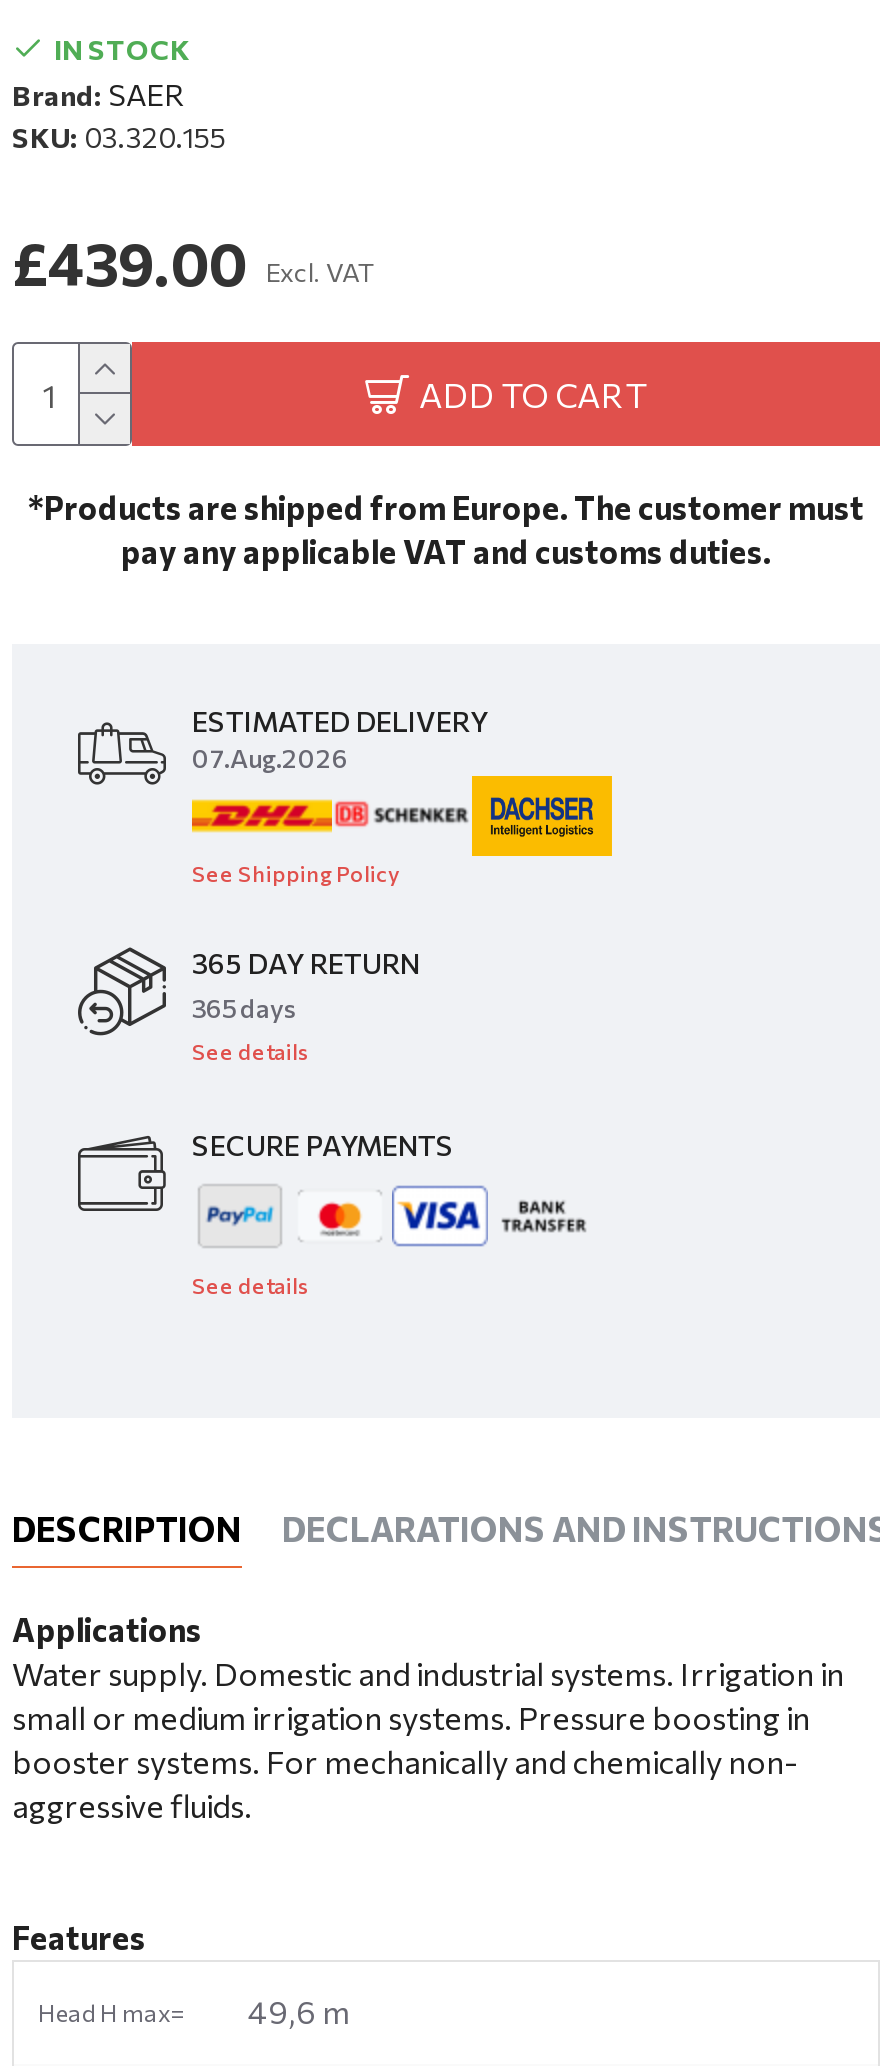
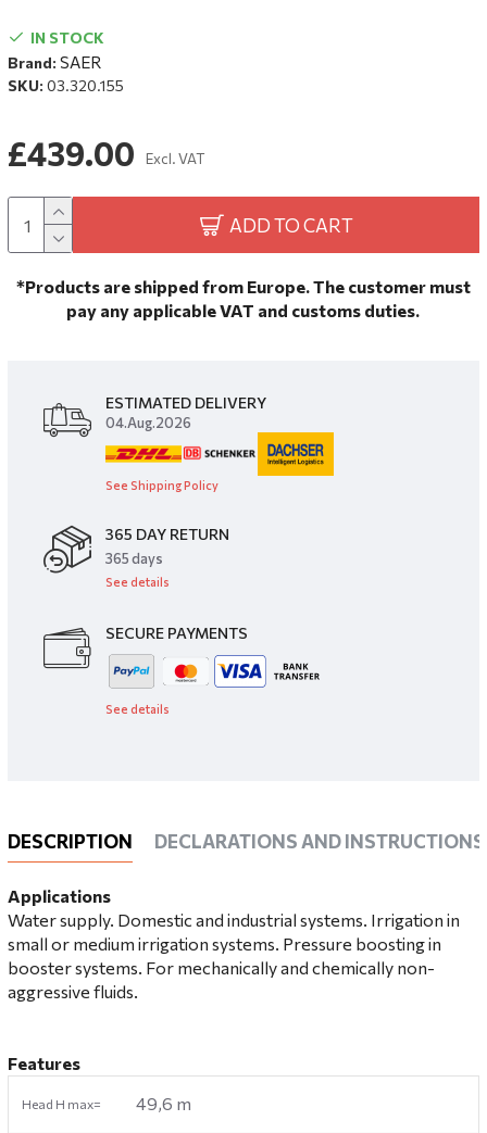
- 07.Aug.2026
+ 04.Aug.2026
